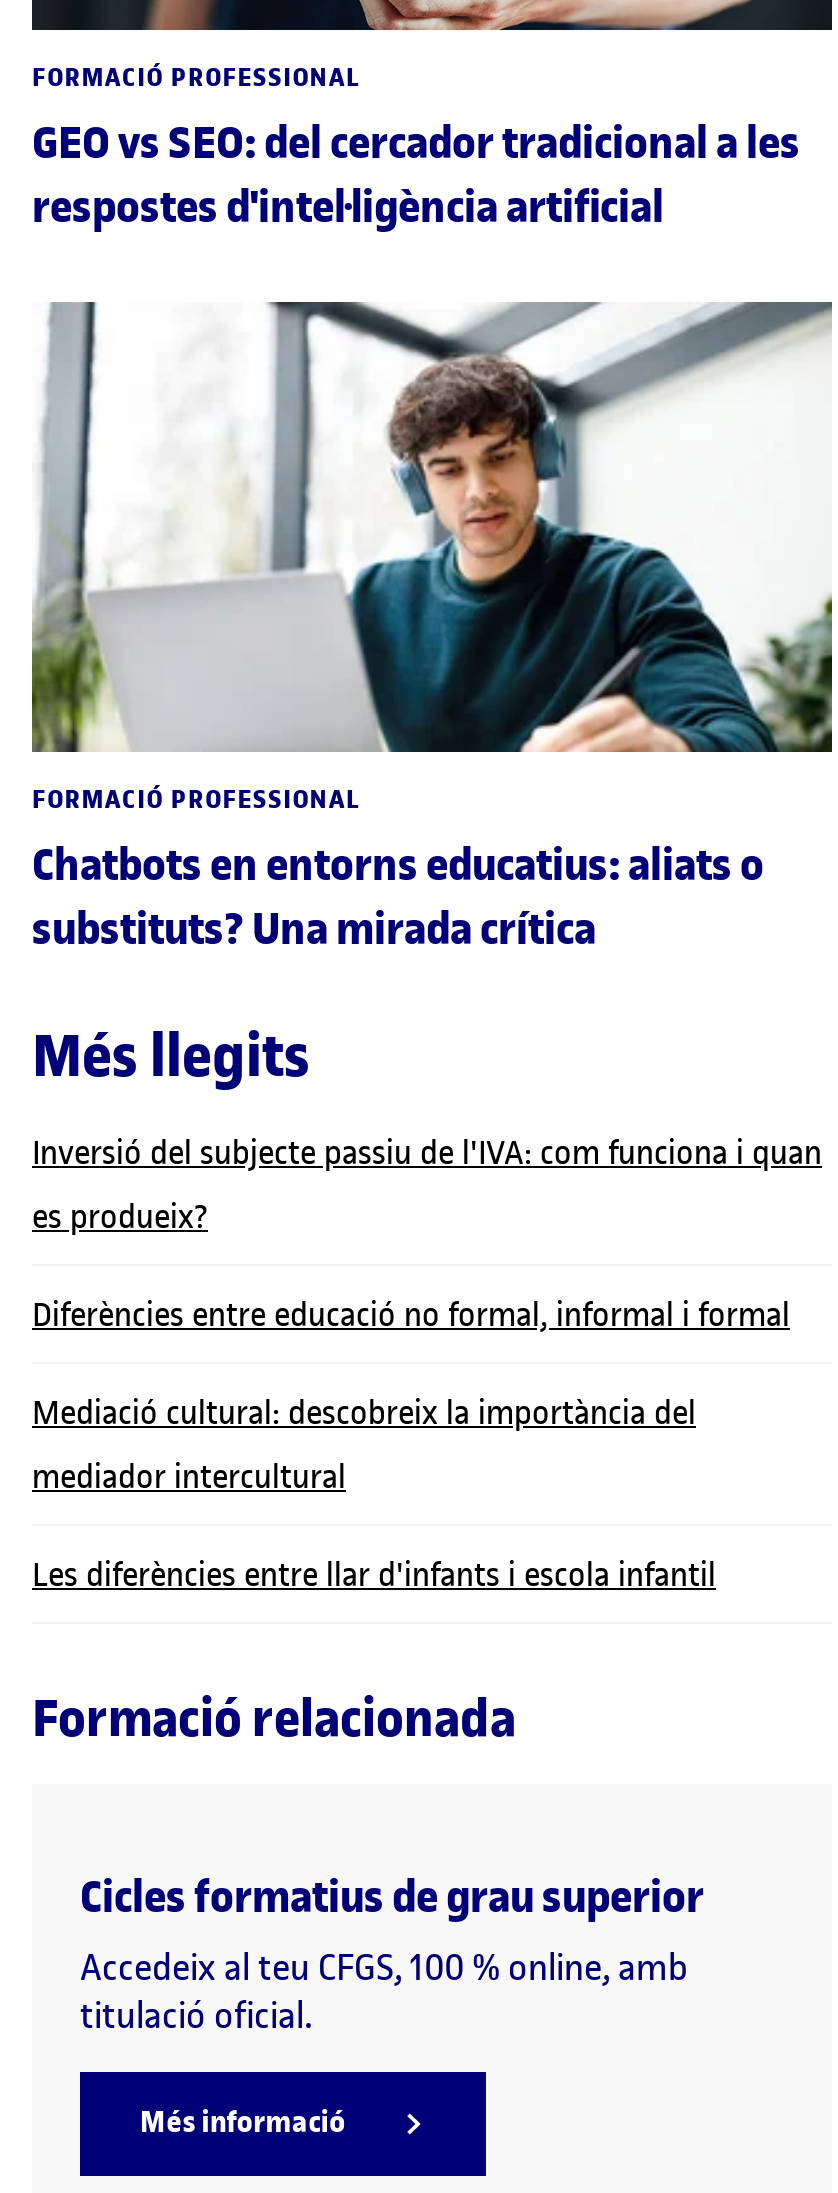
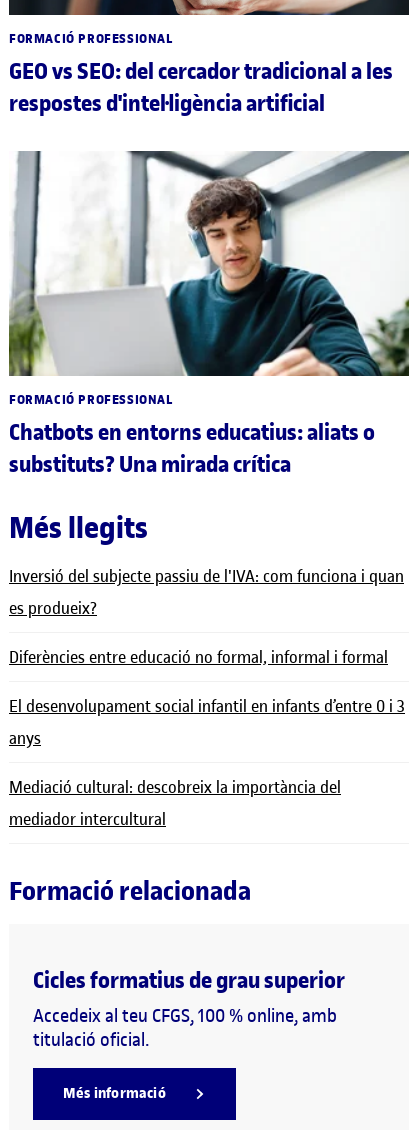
+ El desenvolupament social infantil en infants d’entre 0 i 3
+ anys

moved down: Mediació cultural: descobreix la importància del | mediador intercultural

- Les diferències entre llar d'infants i escola infantil
